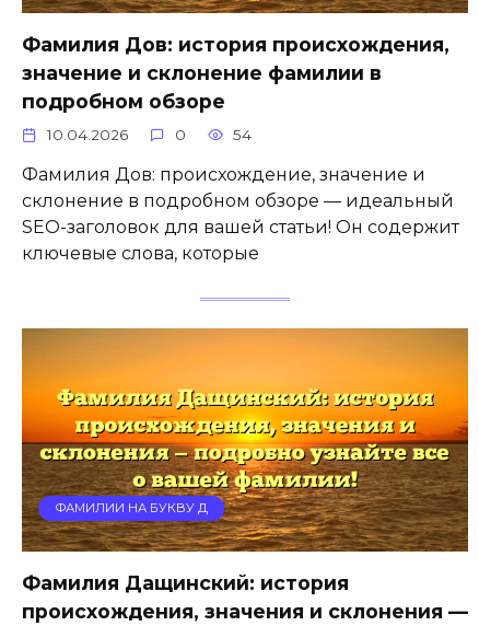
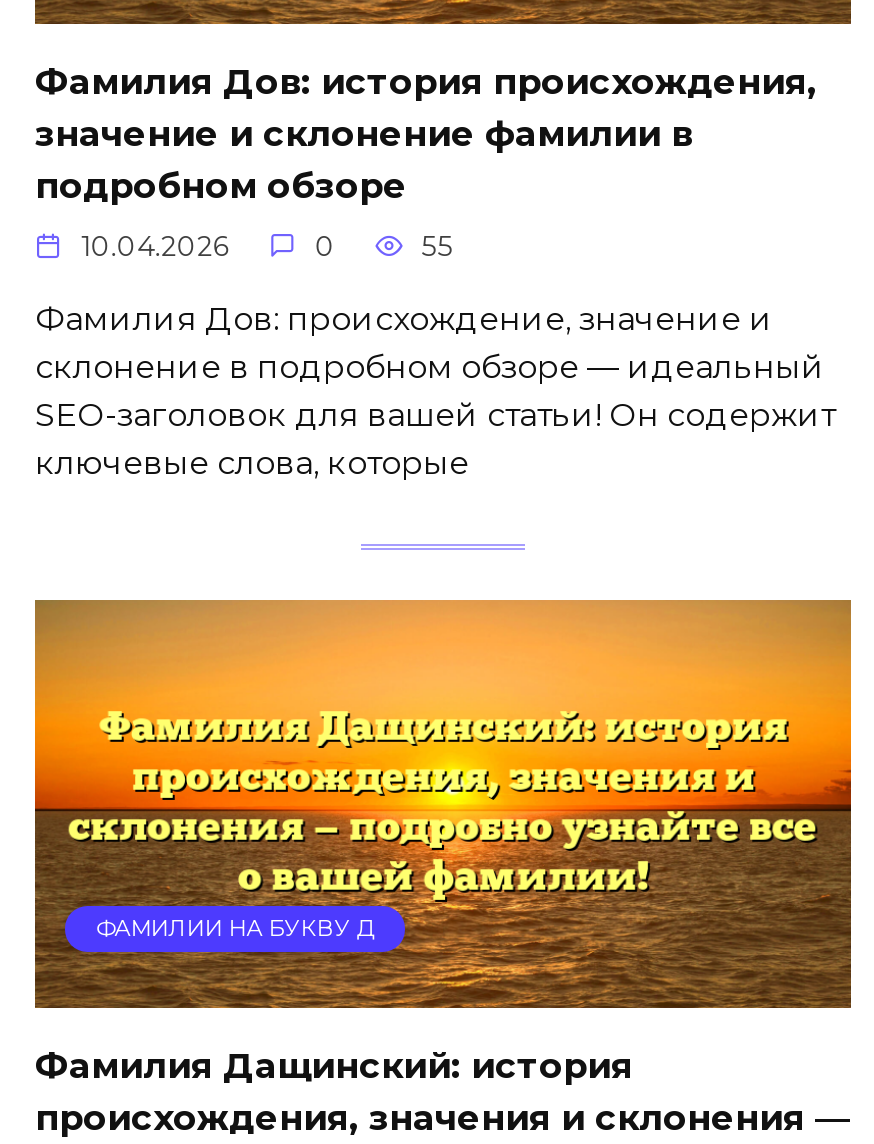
- 54
+ 55
